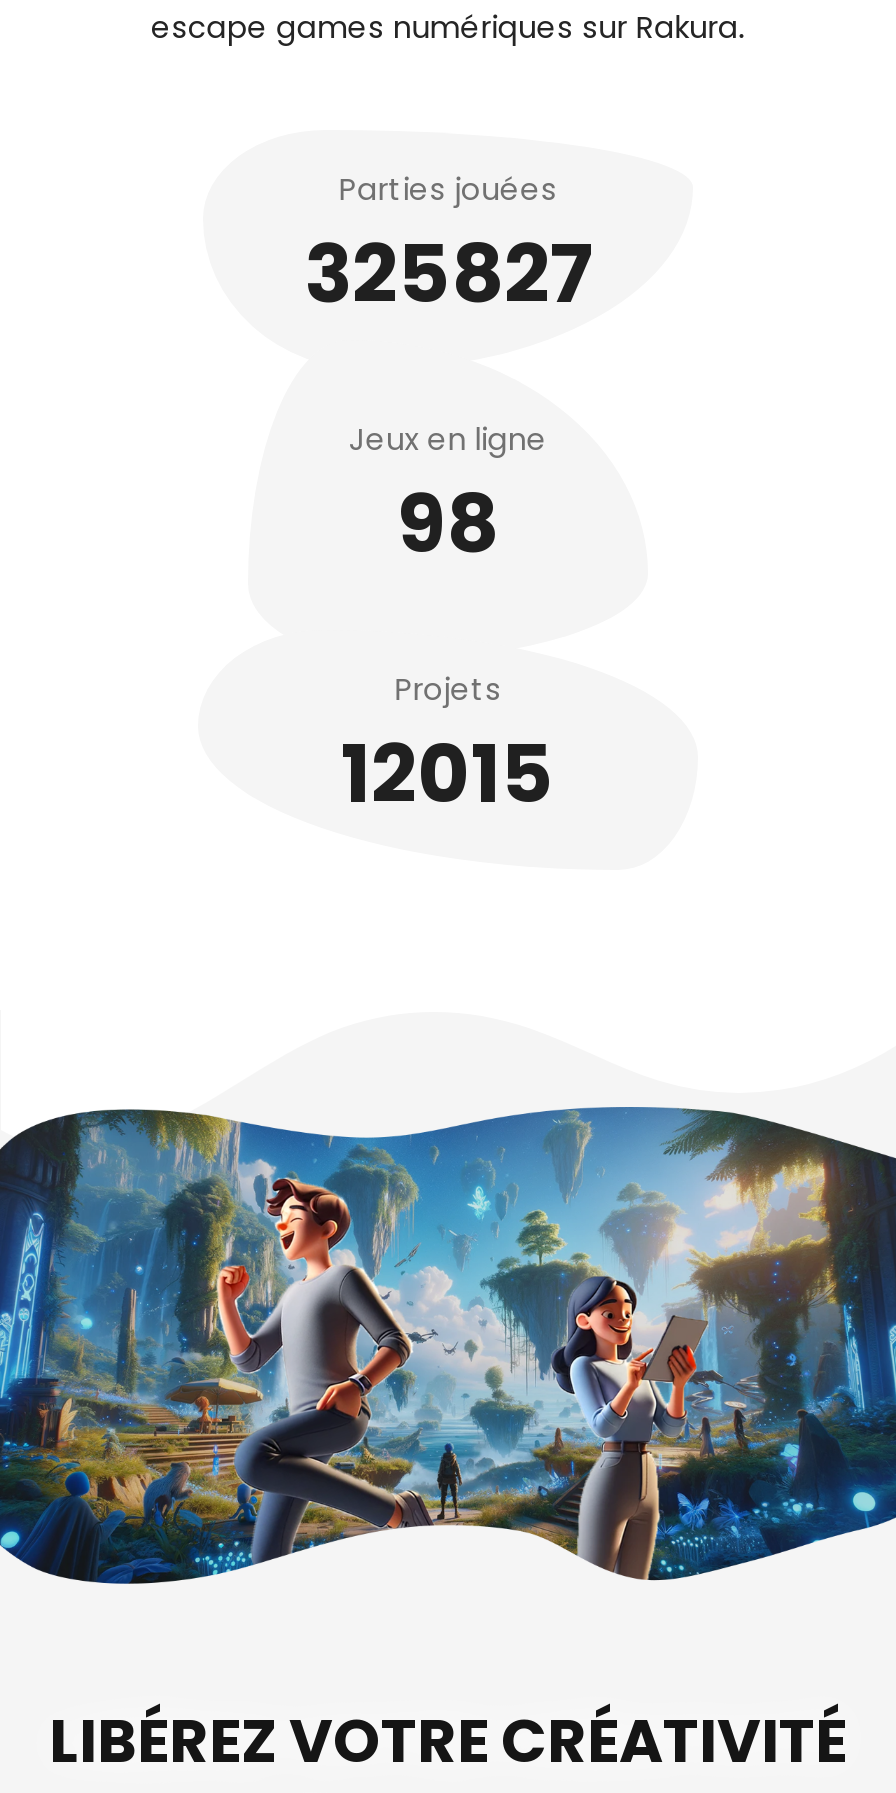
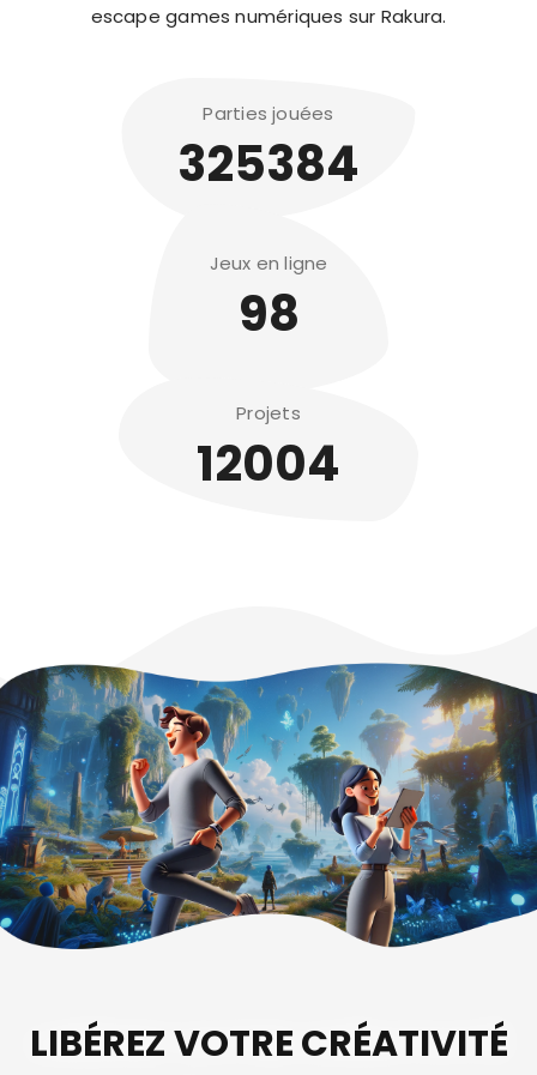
- 325827
+ 325384

- 12015
+ 12004
